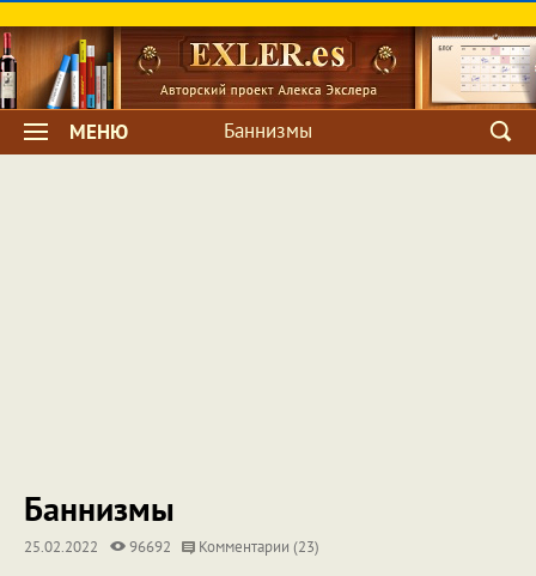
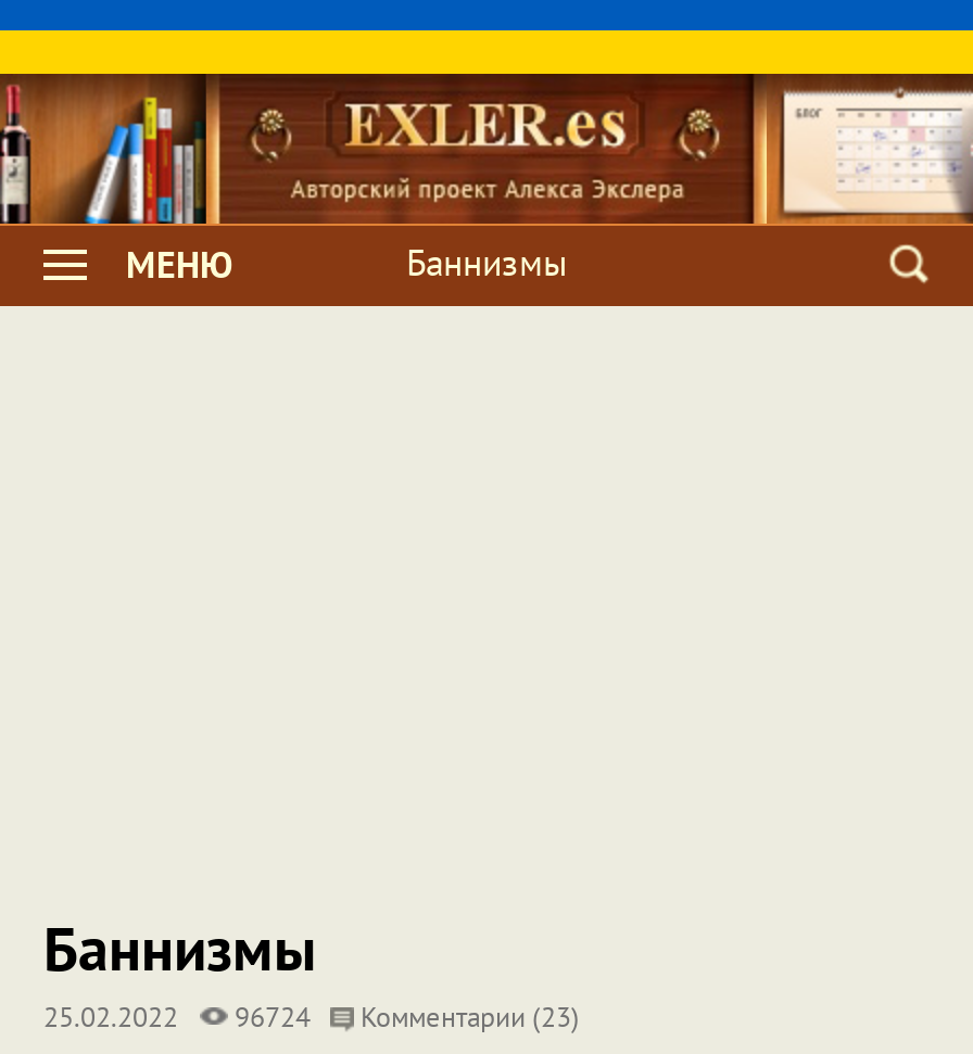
- 96692
+ 96724
